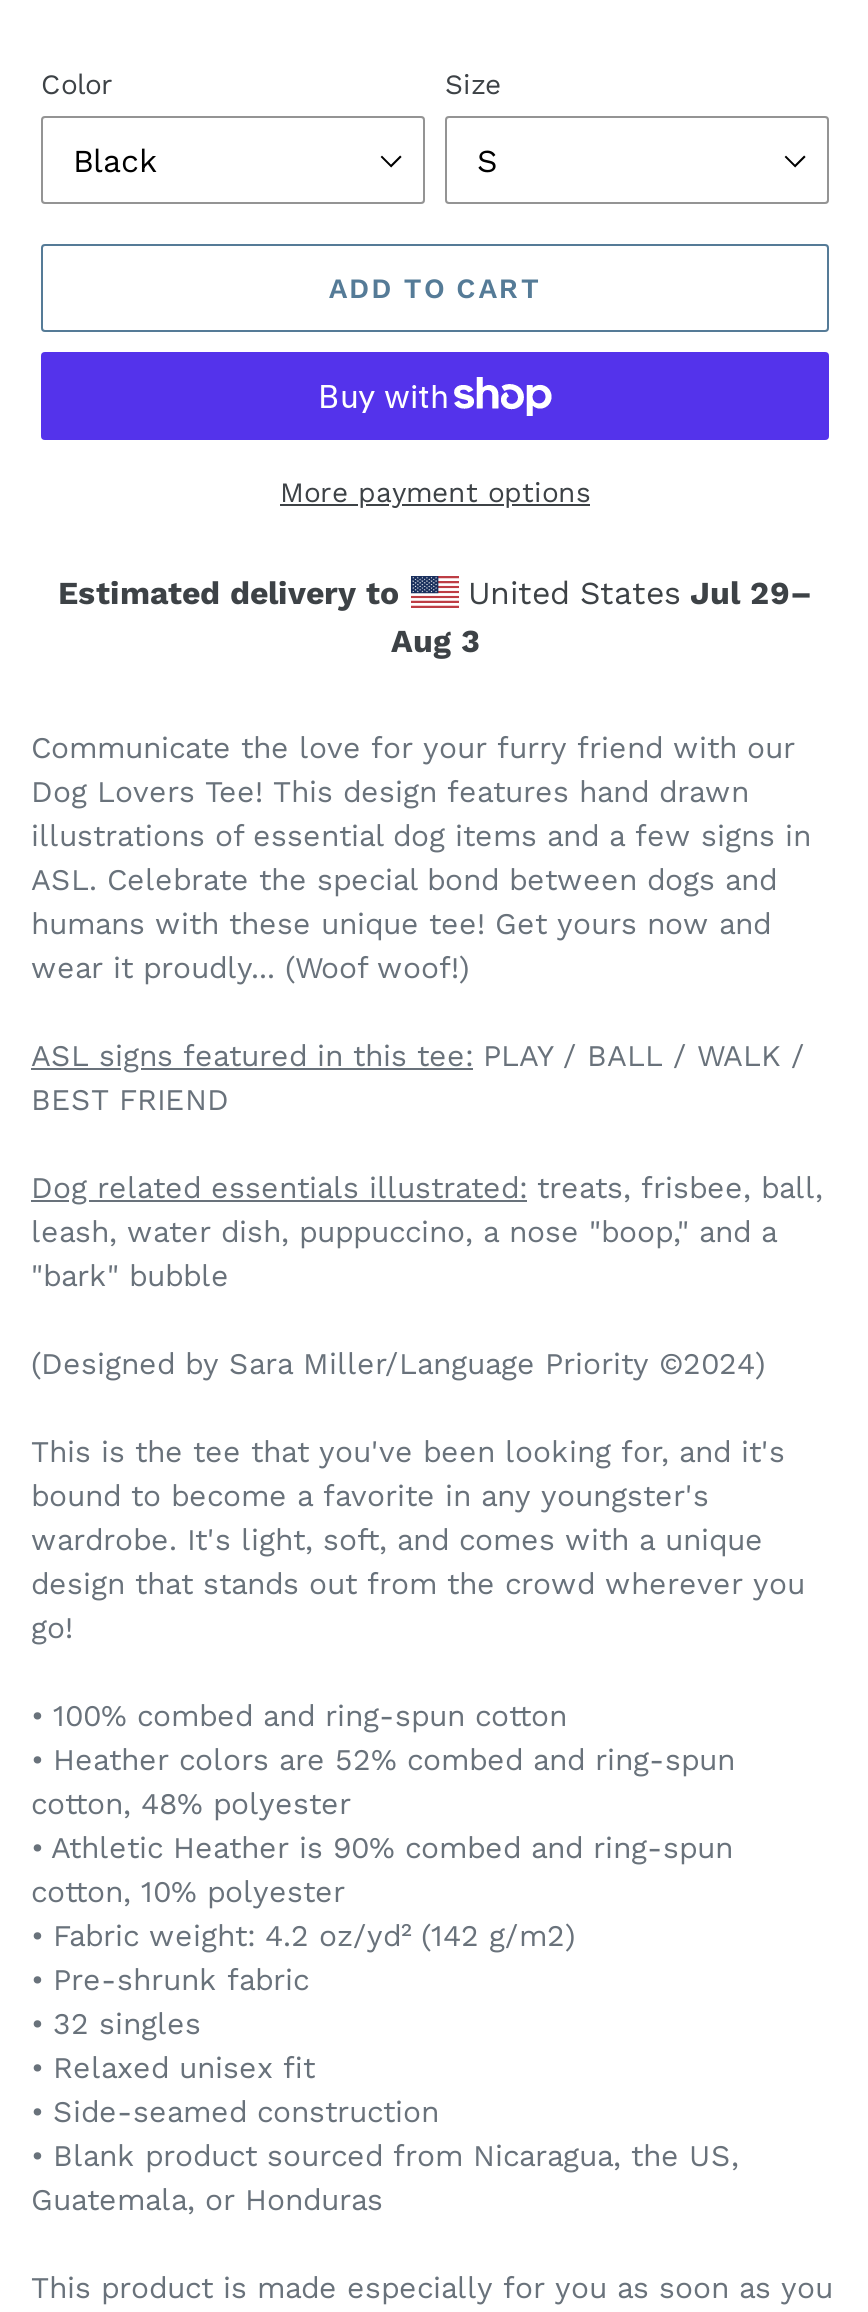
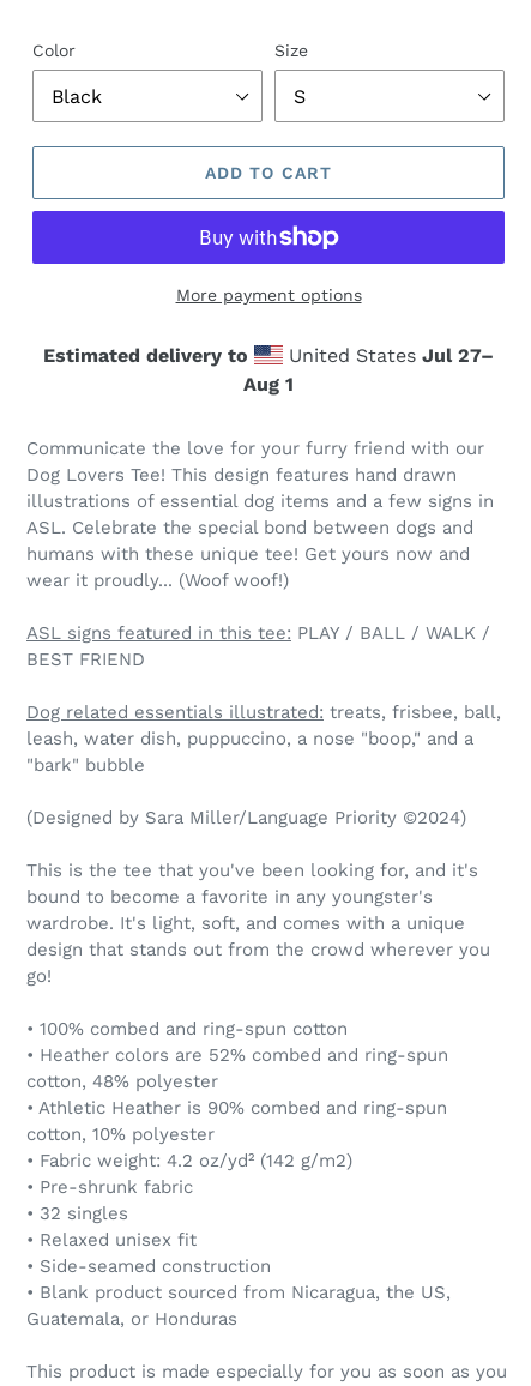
- United States Jul 29–
+ United States Jul 27–

- Aug 3
+ Aug 1
